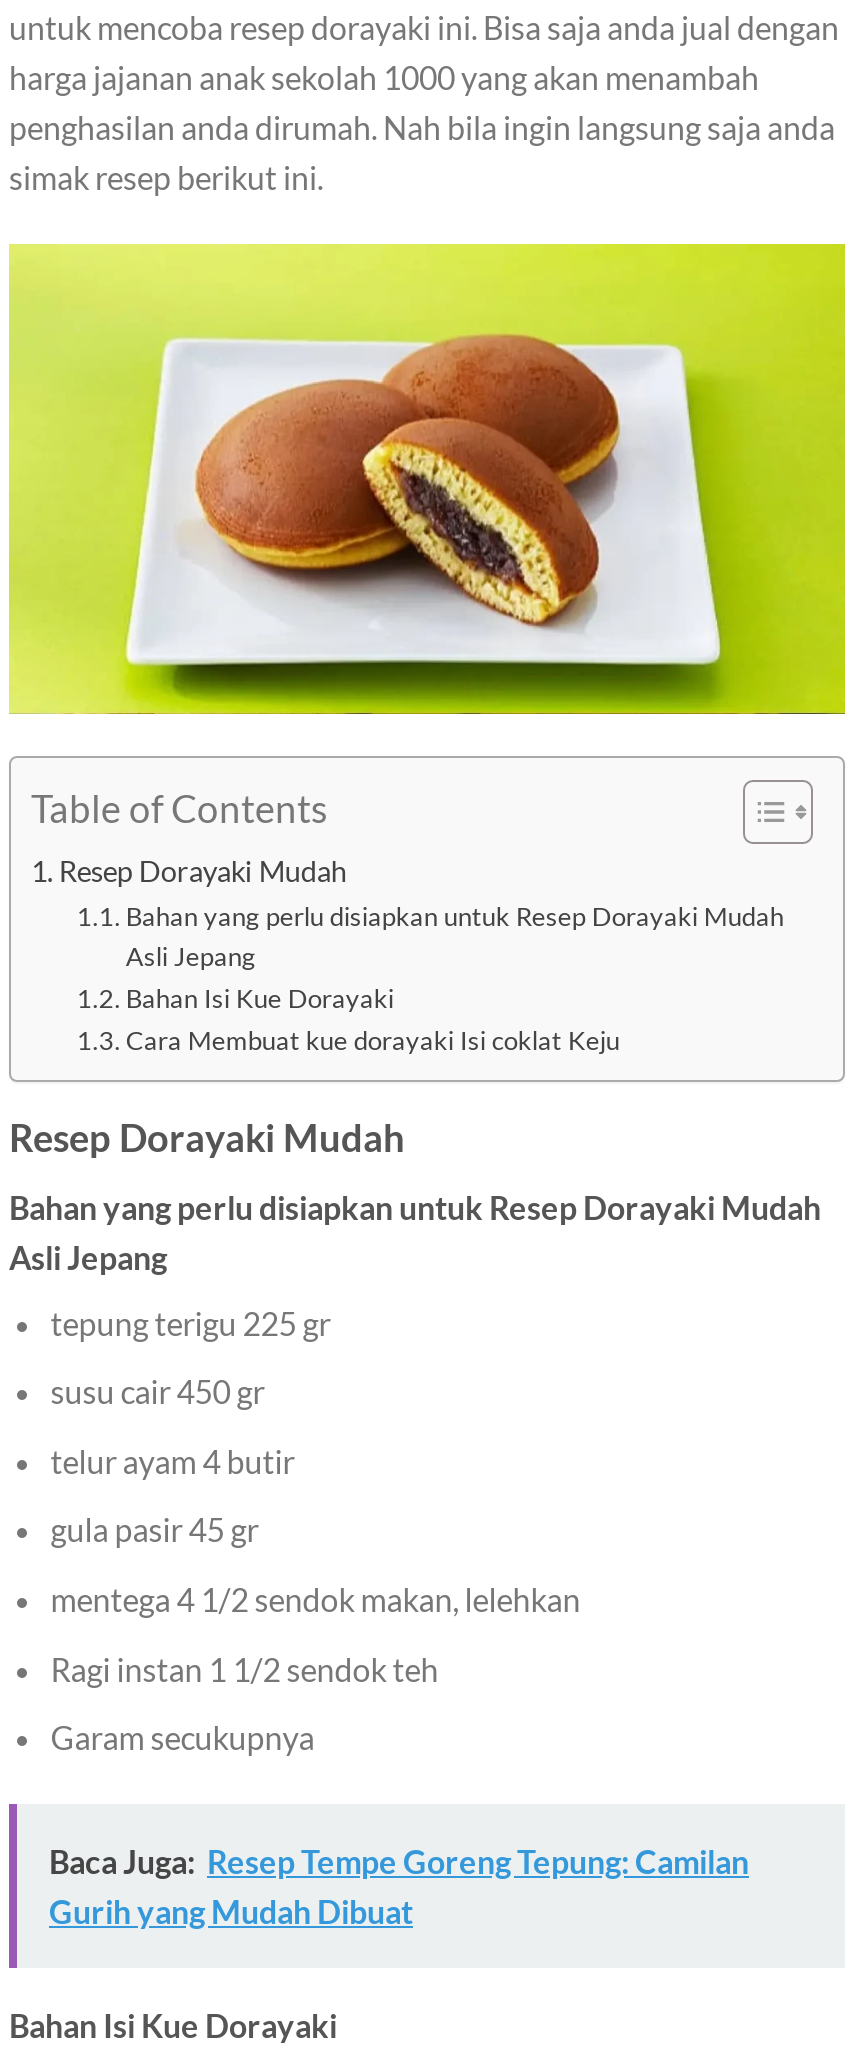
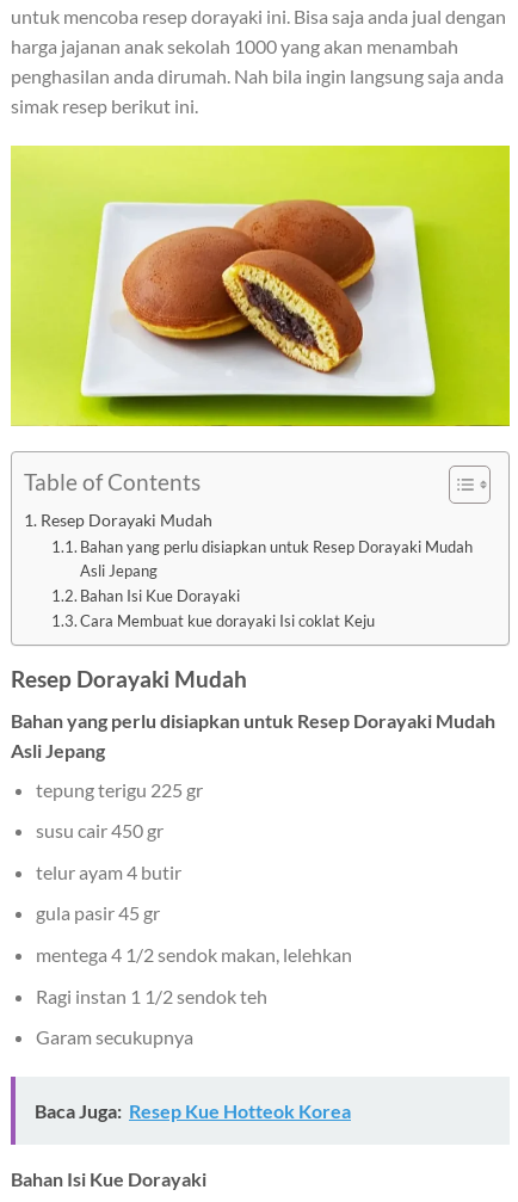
- Baca Juga: Resep Tempe Goreng Tepung: Camilan
- Gurih yang Mudah Dibuat
+ Baca Juga: Resep Kue Hotteok Korea
